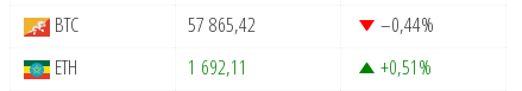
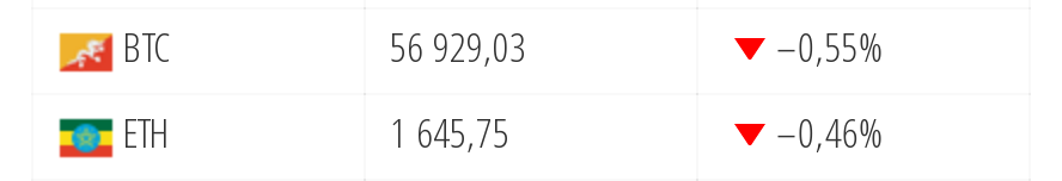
- 57 865,42
+ 56 929,03

- –0,44%
+ –0,55%

- 1 692,11
+ 1 645,75

- +0,51%
+ –0,46%
